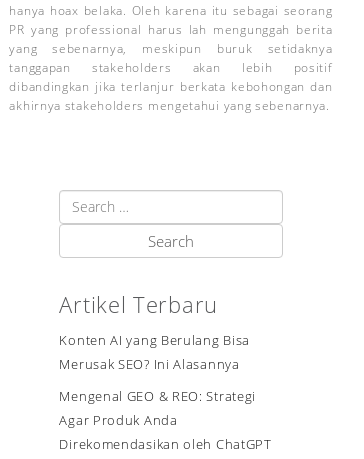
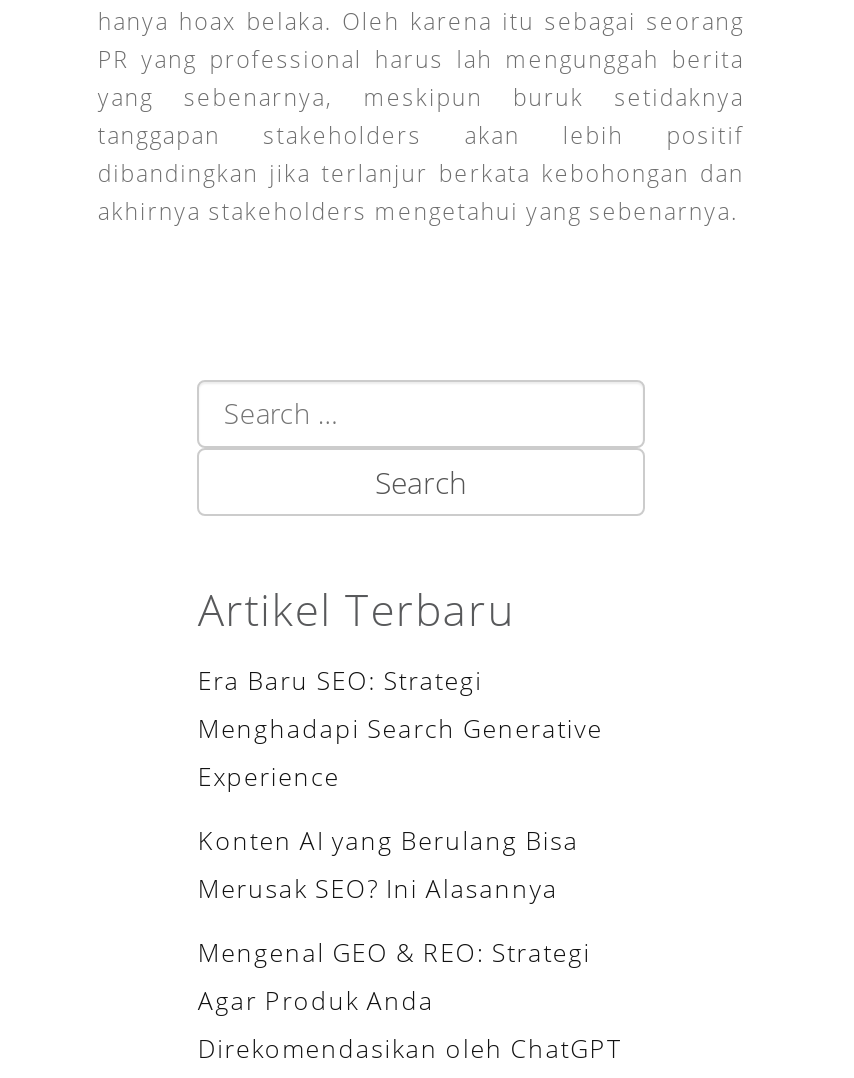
+ Era Baru SEO: Strategi
+ Menghadapi Search Generative
+ Experience
